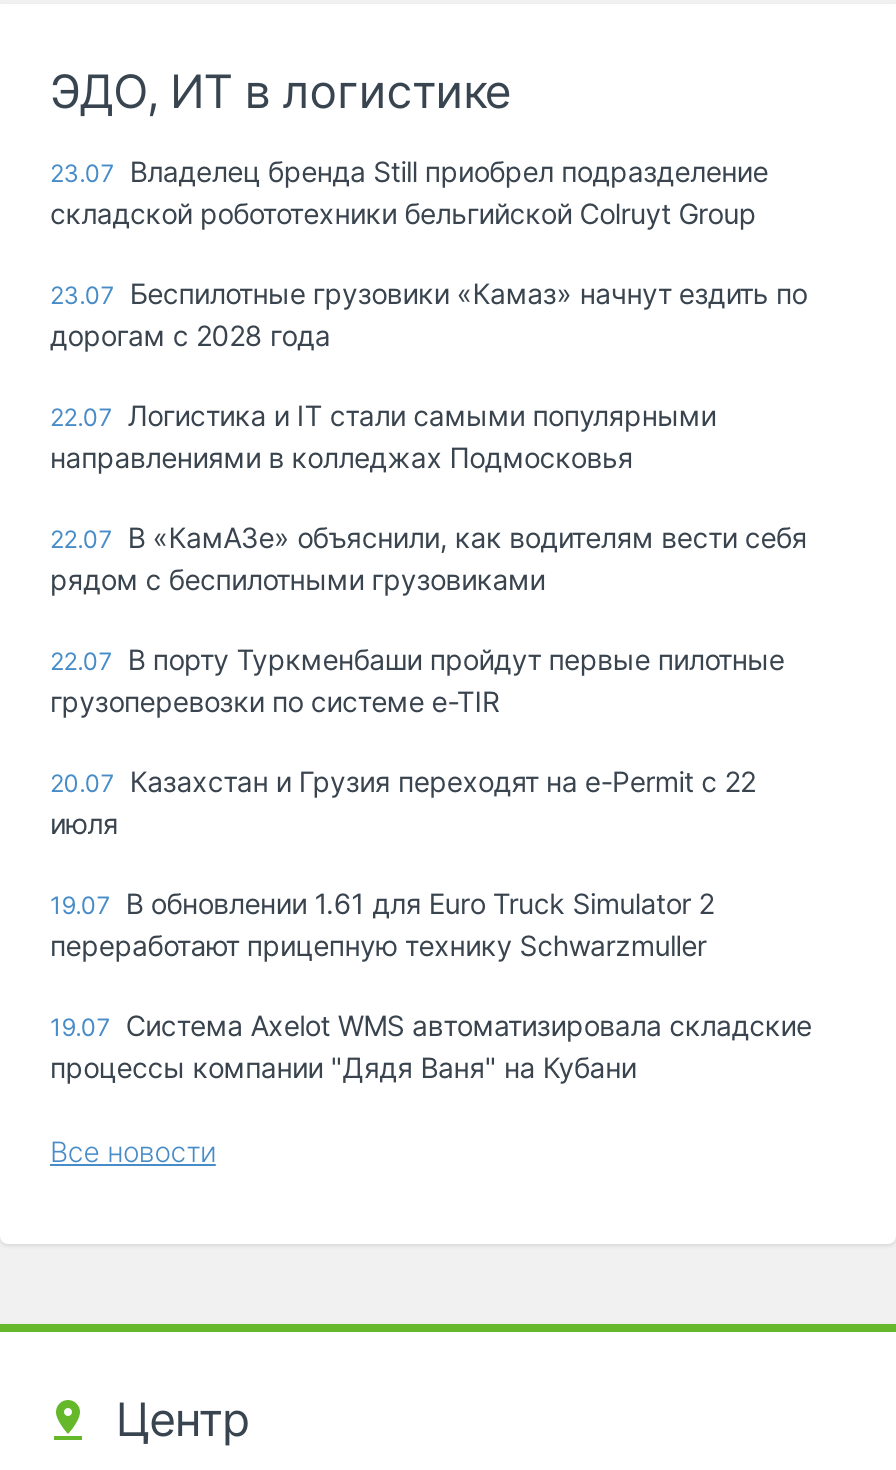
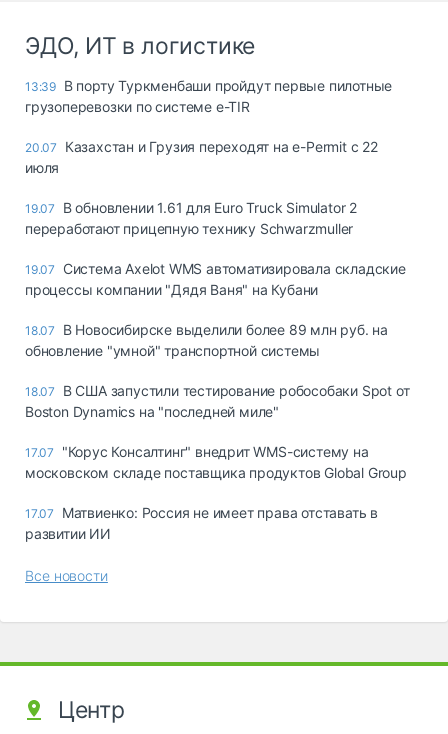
- 23.07 Владелец бренда Still приобрел подразделение
- складской робототехники бельгийской Colruyt Group
- 23.07 Беспилотные грузовики «Камаз» начнут ездить по
- дорогам с 2028 года
- 22.07 Логистика и IT стали самыми популярными
- направлениями в колледжах Подмосковья
- 22.07 В «КамАЗе» объяснили, как водителям вести себя
- рядом с беспилотными грузовиками
- 22.07 В порту Туркменбаши пройдут первые пилотные
+ 13:39 В порту Туркменбаши пройдут первые пилотные

moved up: грузоперевозки по системе e-TIR | 20.07 Казахстан и Грузия переходят на e-Permit с 22 | июля | 19.07 В обновлении 1.61 для Euro Truck Simulator 2 | переработают прицепную технику Schwarzmuller | 19.07 Система Axelot WMS автоматизировала складские | процессы компании "Дядя Ваня" на Кубани

+ 18.07 В Новосибирске выделили более 89 млн руб. на
+ обновление "умной" транспортной системы
+ 18.07 В США запустили тестирование робособаки Spot от
+ Boston Dynamics на "последней миле"
+ 17.07 "Корус Консалтинг" внедрит WMS-систему на
+ московском складе поставщика продуктов Global Group
+ 17.07 Матвиенко: Россия не имеет права отставать в
+ развитии ИИ
